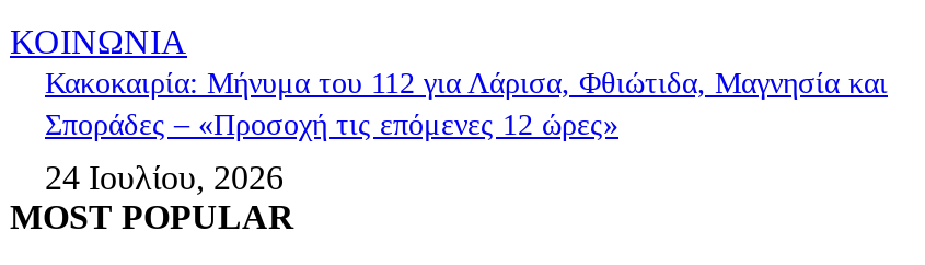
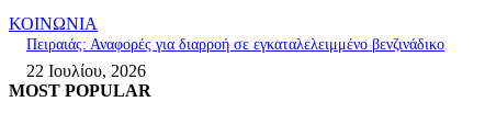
- Κακοκαιρία: Μήνυμα του 112 για Λάρισα, Φθιώτιδα, Μαγνησία και
- Σποράδες – «Προσοχή τις επόμενες 12 ώρες»
+ Πειραιάς: Αναφορές για διαρροή σε εγκαταλελειμμένο βενζινάδικο

- 24 Ιουλίου, 2026
+ 22 Ιουλίου, 2026
